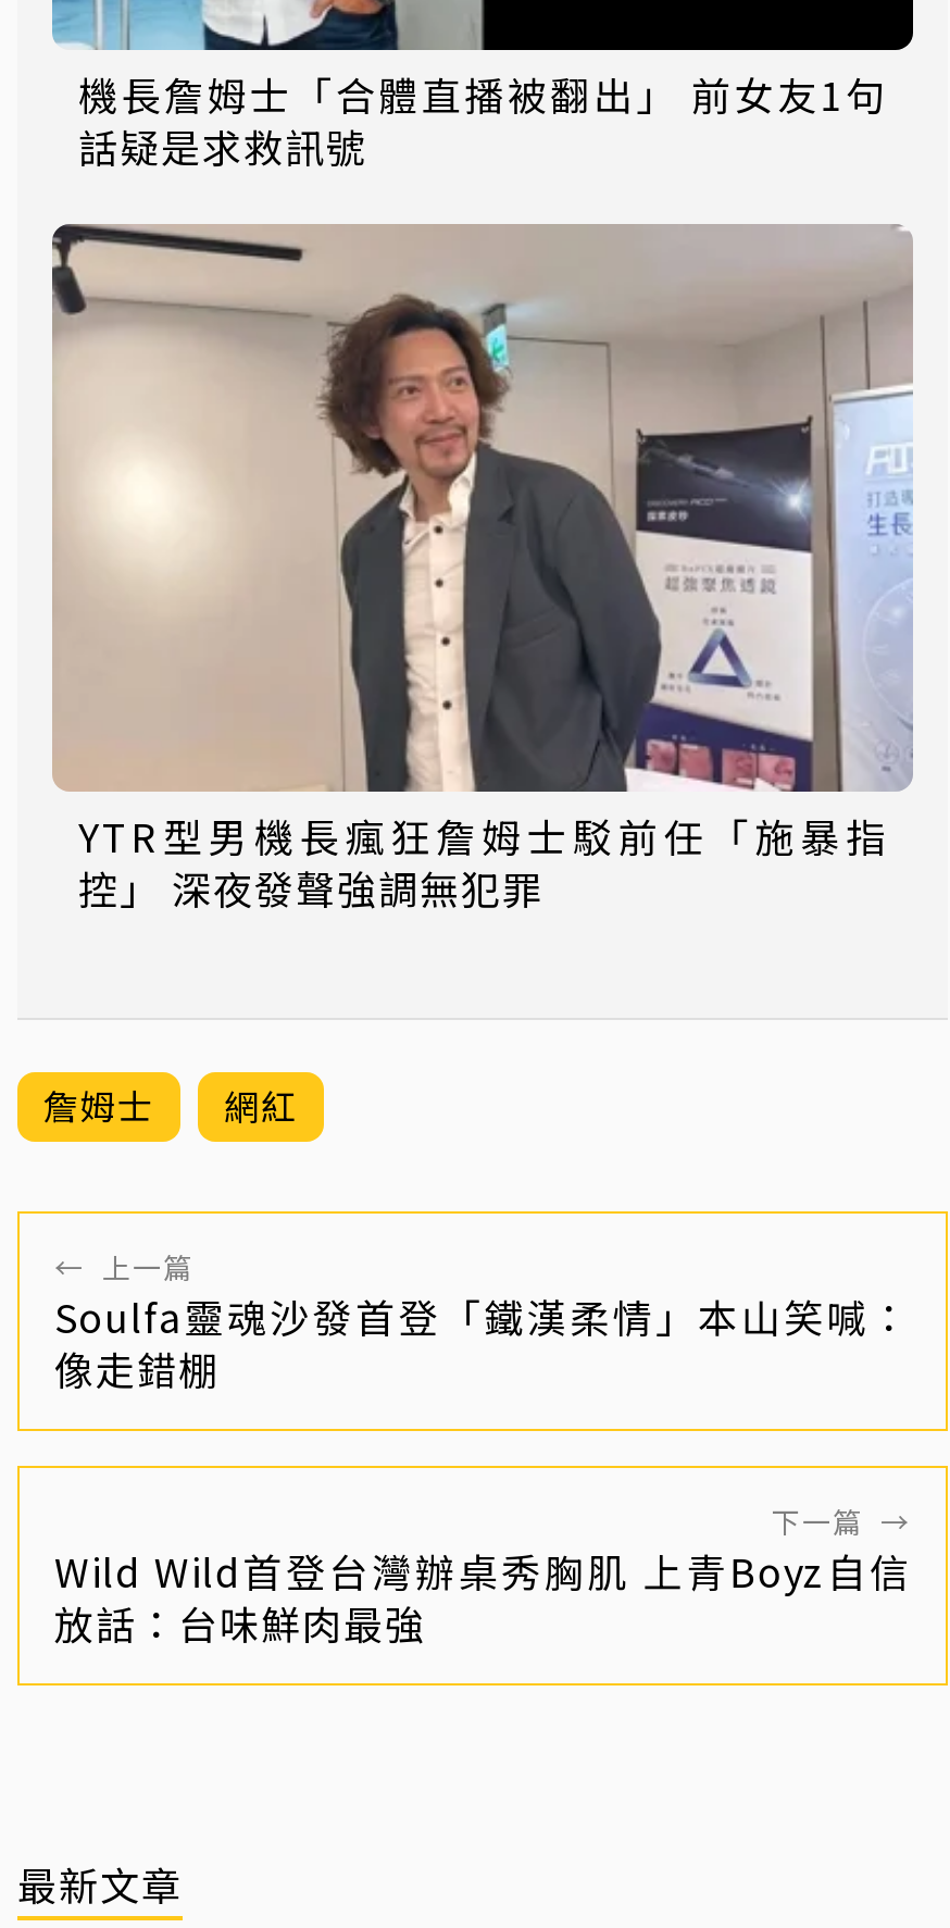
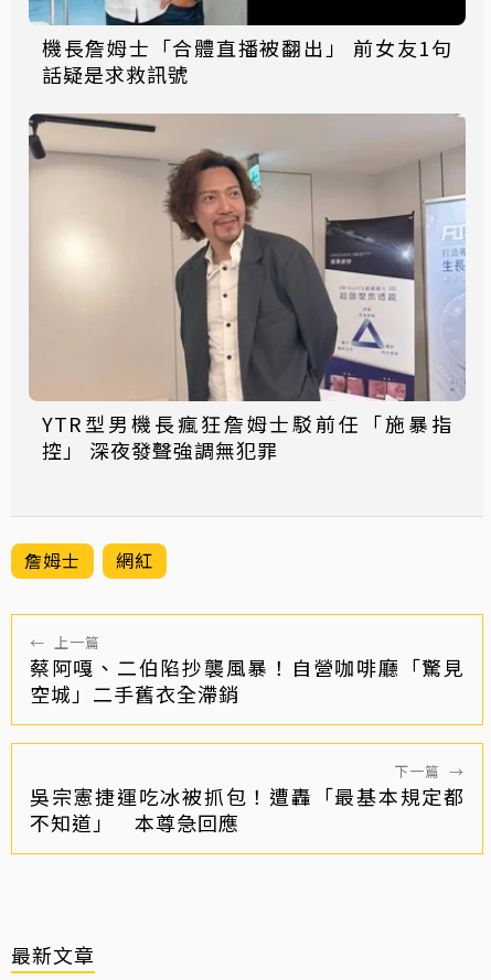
- Soulfa靈魂沙發首登「鐵漢柔情」本山笑喊：
- 像走錯棚
+ 蔡阿嘎、二伯陷抄襲風暴！自營咖啡廳「驚見
+ 空城」二手舊衣全滯銷

- Wild Wild首登台灣辦桌秀胸肌 上青Boyz自信
- 放話：台味鮮肉最強
+ 吳宗憲捷運吃冰被抓包！遭轟「最基本規定都
+ 不知道」 本尊急回應
